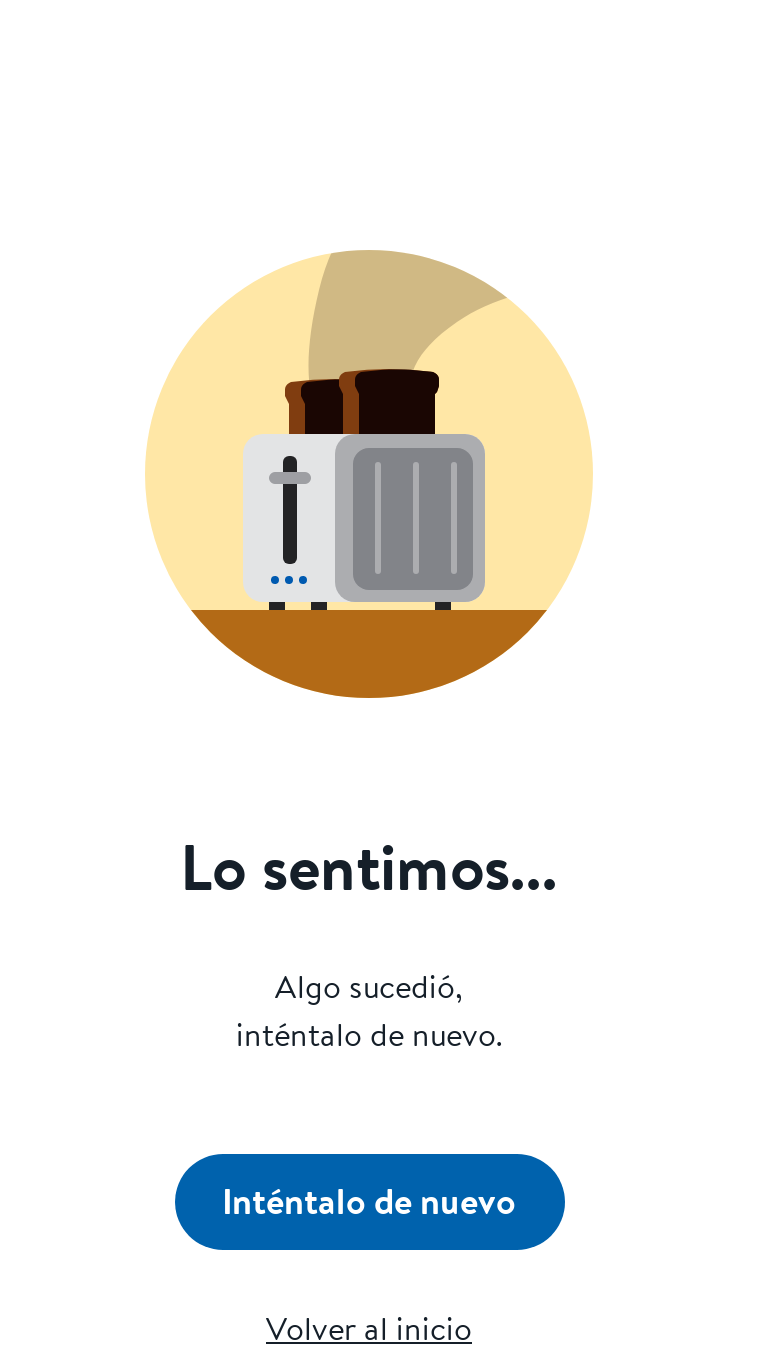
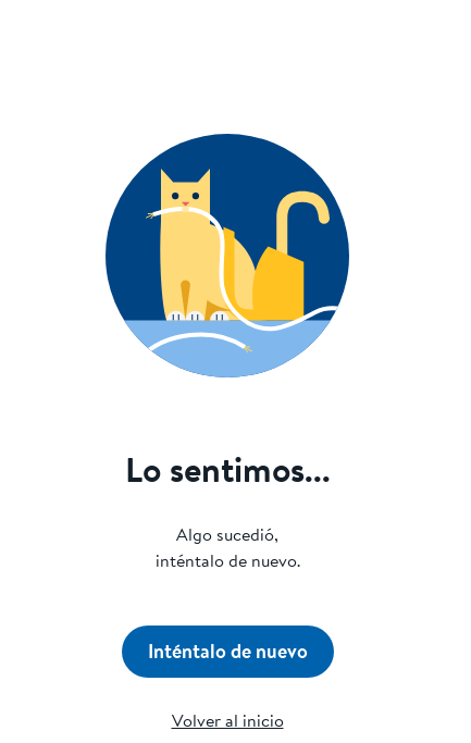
- [image]
+ [image]
